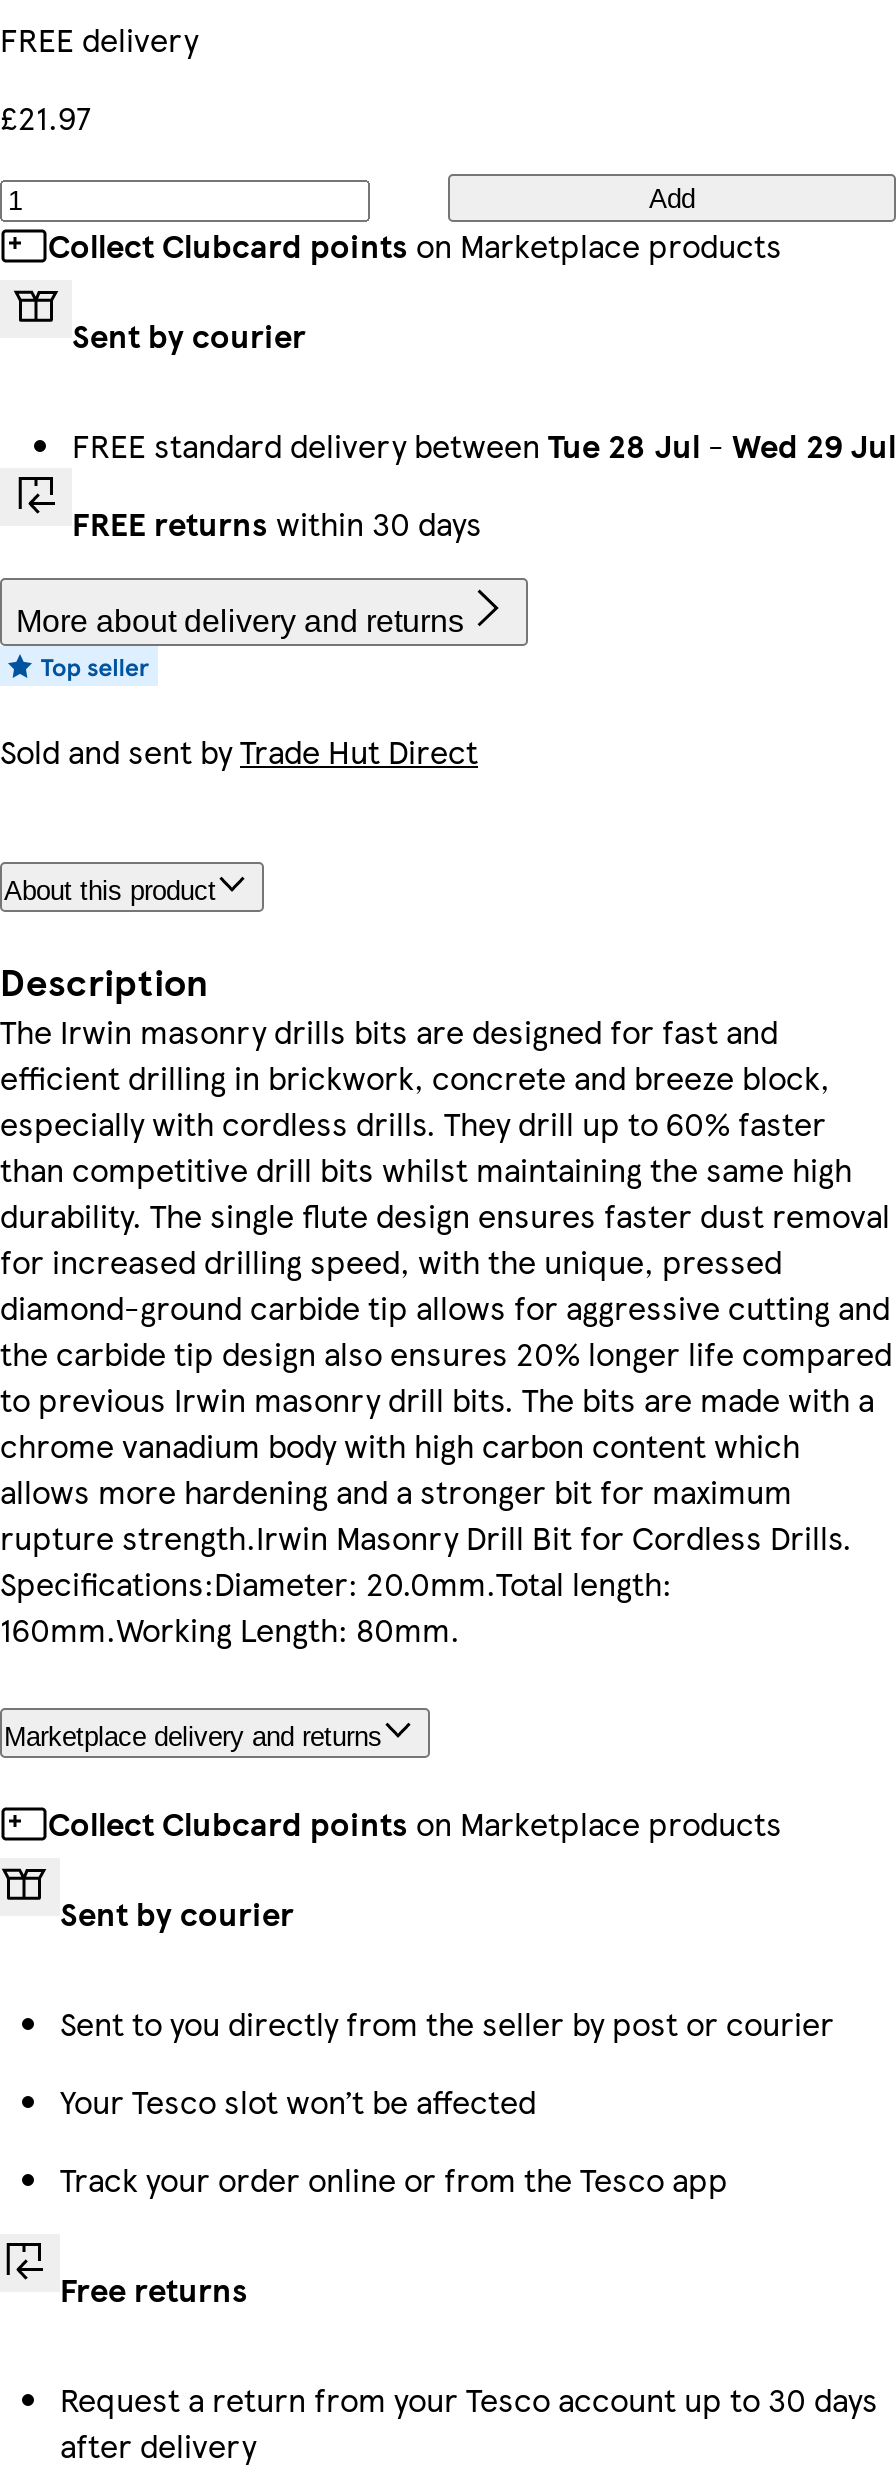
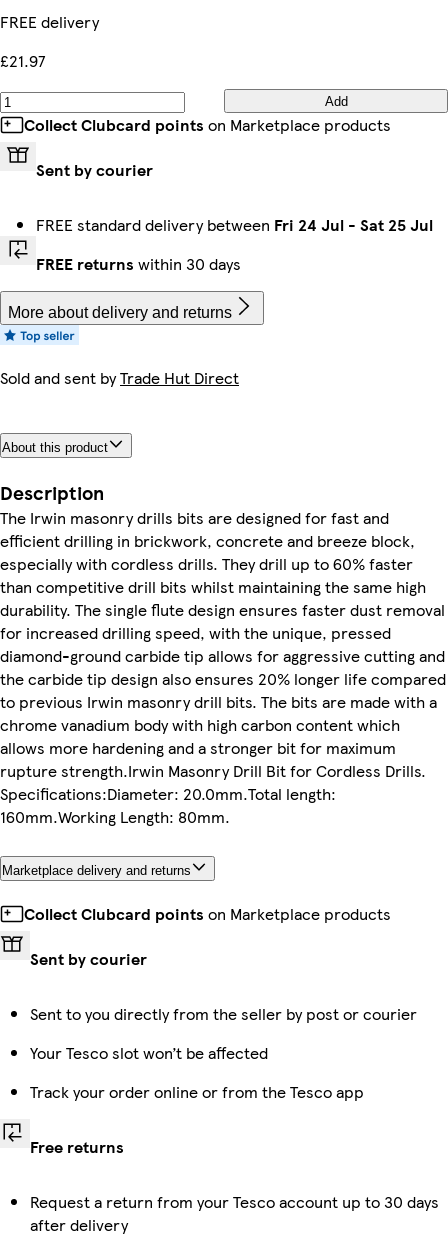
- FREE standard delivery between Tue 28 Jul - Wed 29 Jul
+ FREE standard delivery between Fri 24 Jul - Sat 25 Jul
